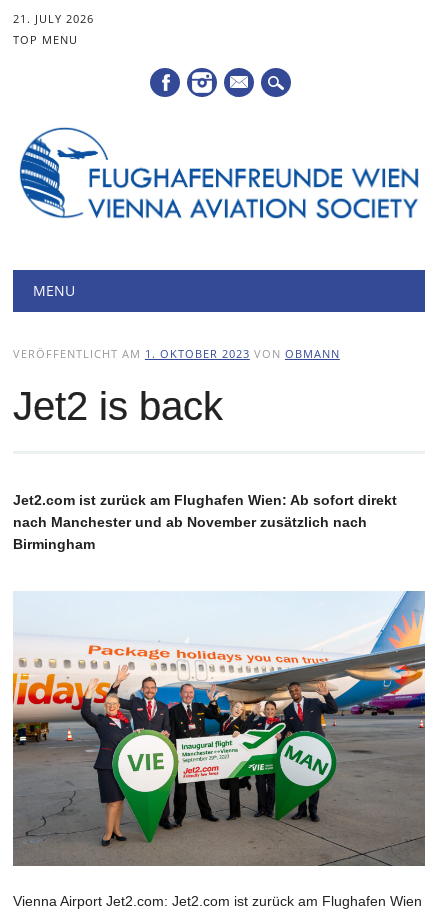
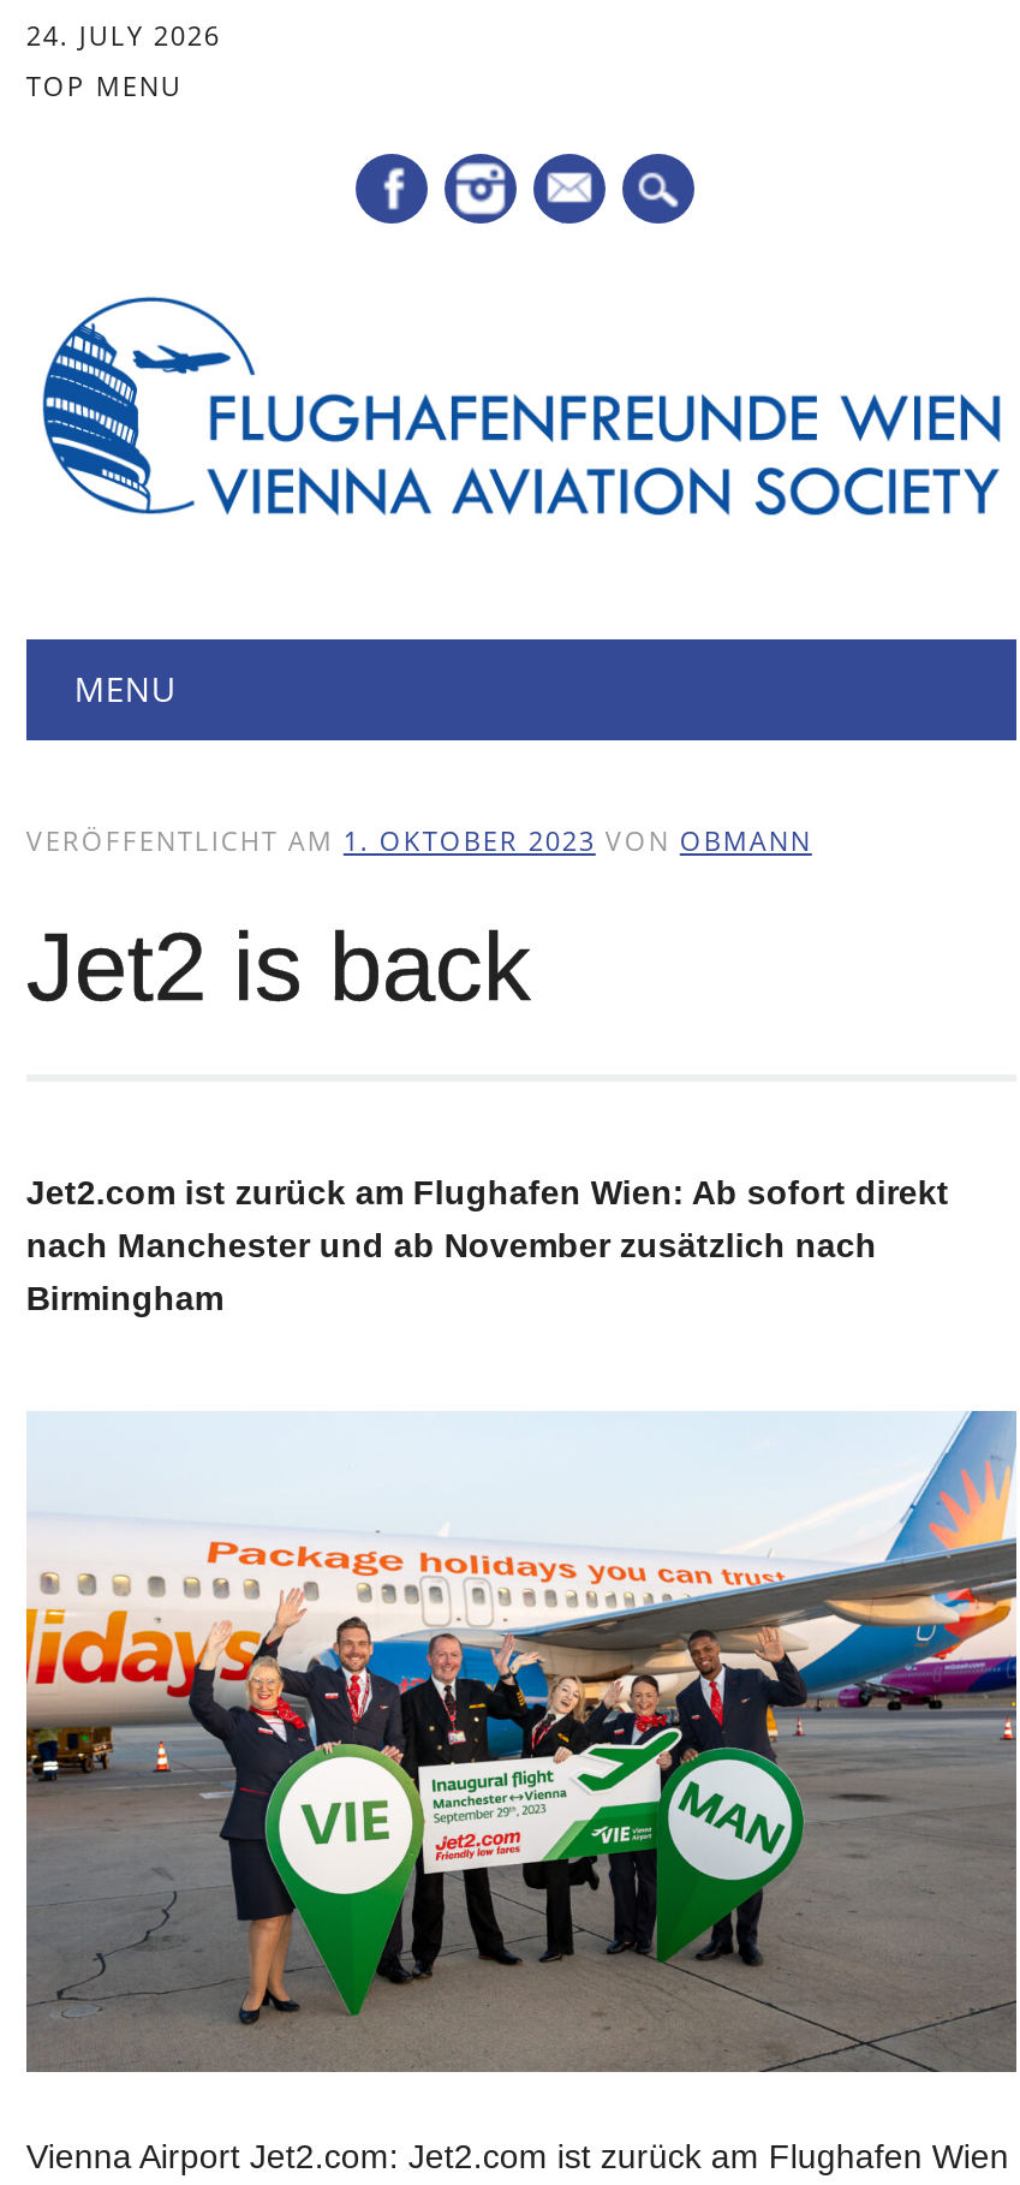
- 21. JULY 2026
+ 24. JULY 2026
